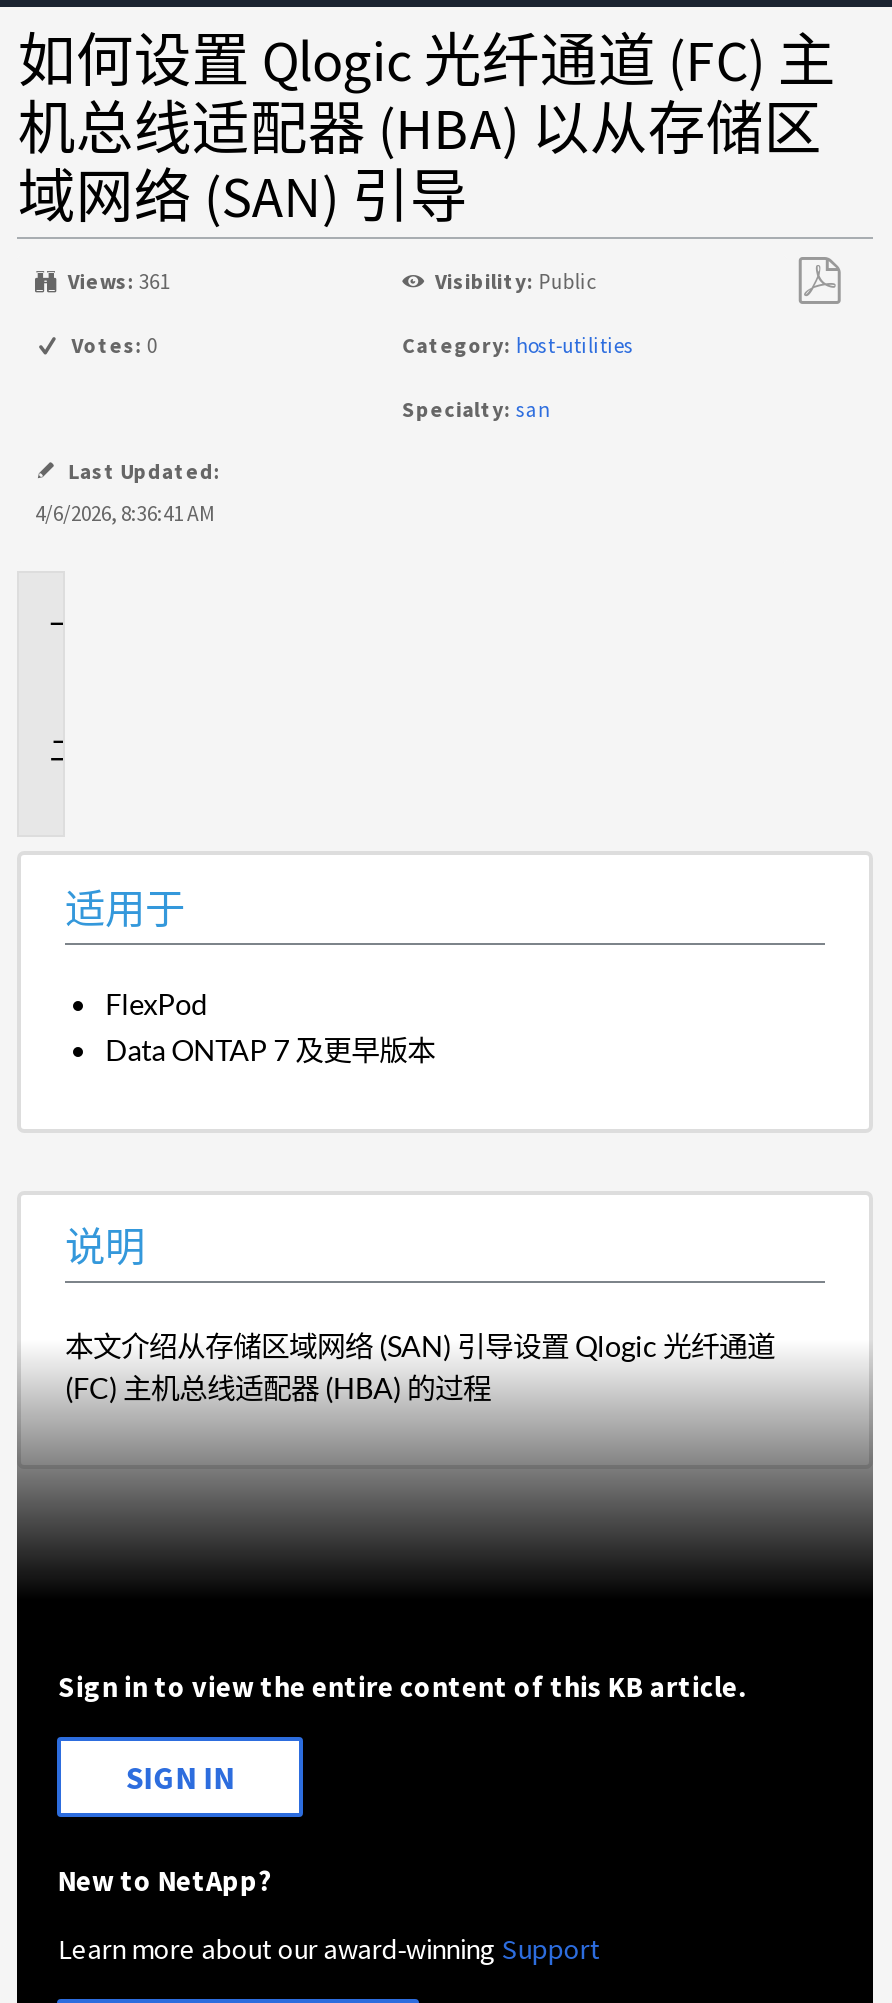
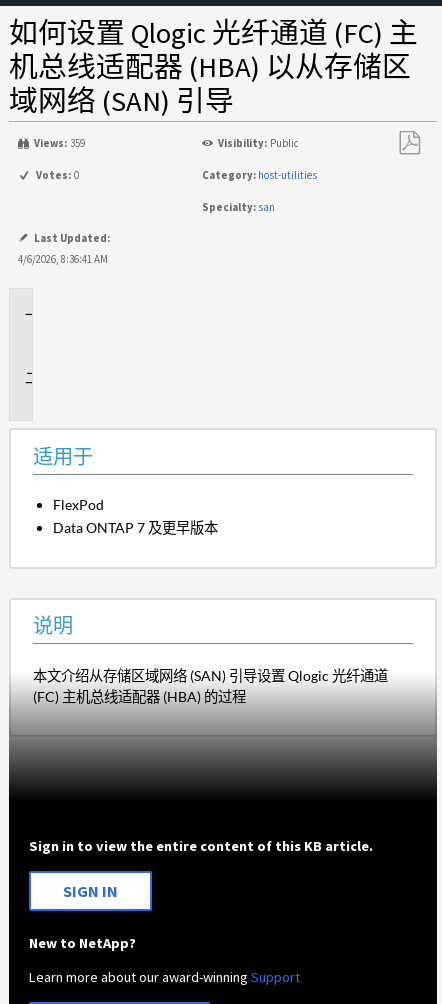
- Views: 361
+ Views: 359
